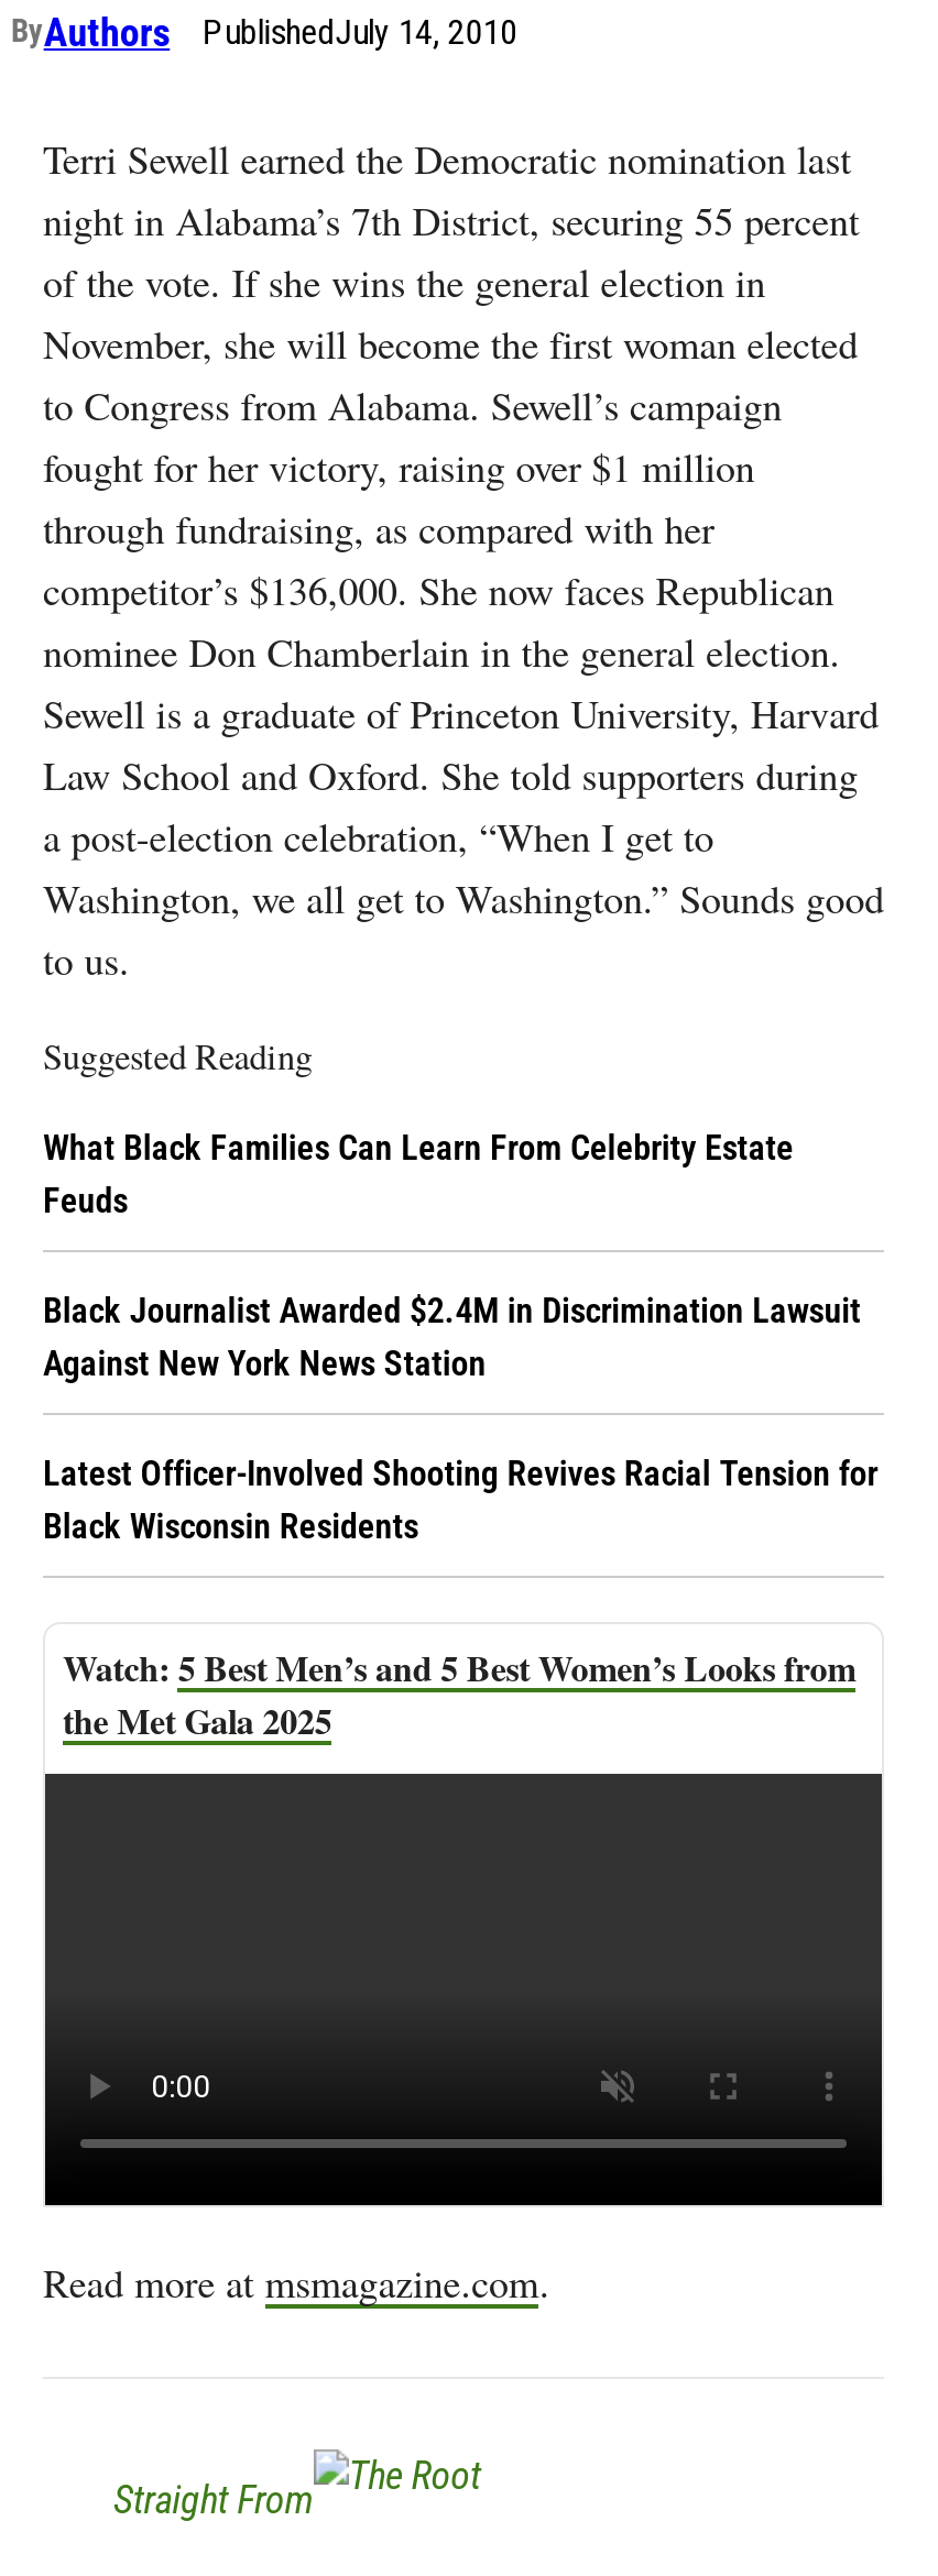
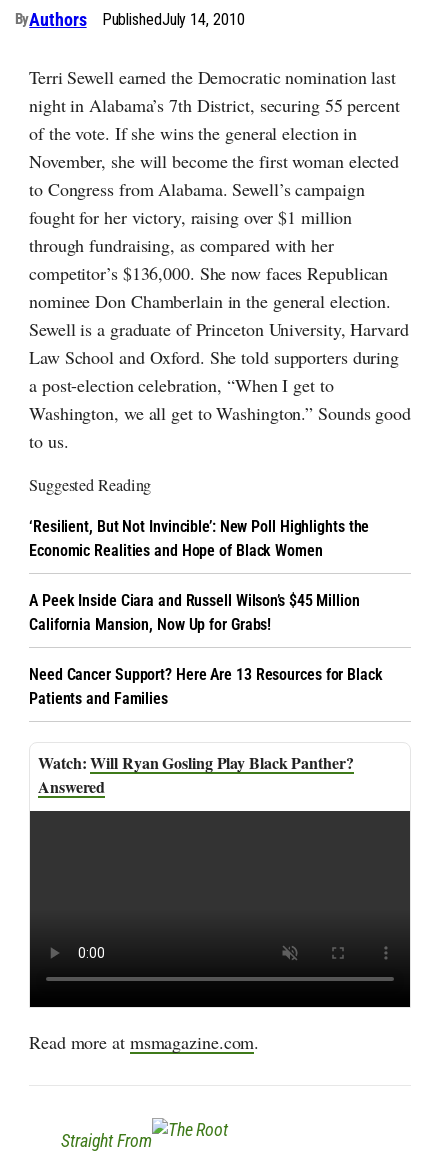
- What Black Families Can Learn From Celebrity Estate
- Feuds
+ ‘Resilient, But Not Invincible’: New Poll Highlights the
+ Economic Realities and Hope of Black Women

- Black Journalist Awarded $2.4M in Discrimination Lawsuit
- Against New York News Station
+ A Peek Inside Ciara and Russell Wilson’s $45 Million
+ California Mansion, Now Up for Grabs!

- Latest Officer-Involved Shooting Revives Racial Tension for
- Black Wisconsin Residents
+ Need Cancer Support? Here Are 13 Resources for Black
+ Patients and Families

- 5 Best Men’s and 5 Best Women’s Looks from
- the Met Gala 2025
+ Will Ryan Gosling Play Black Panther?
+ Answered
